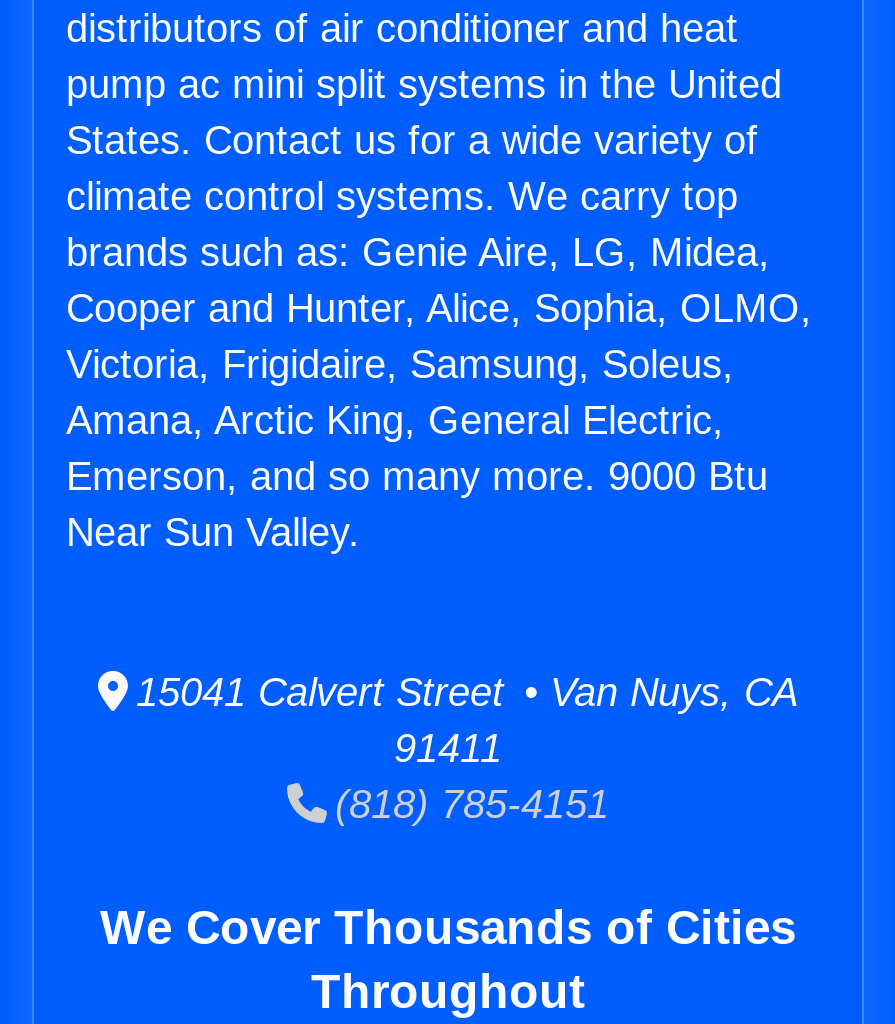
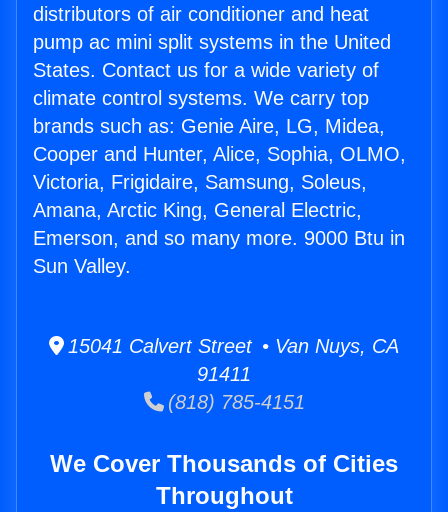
- Emerson, and so many more. 9000 Btu
- Near Sun Valley.
+ Emerson, and so many more. 9000 Btu in
+ Sun Valley.
